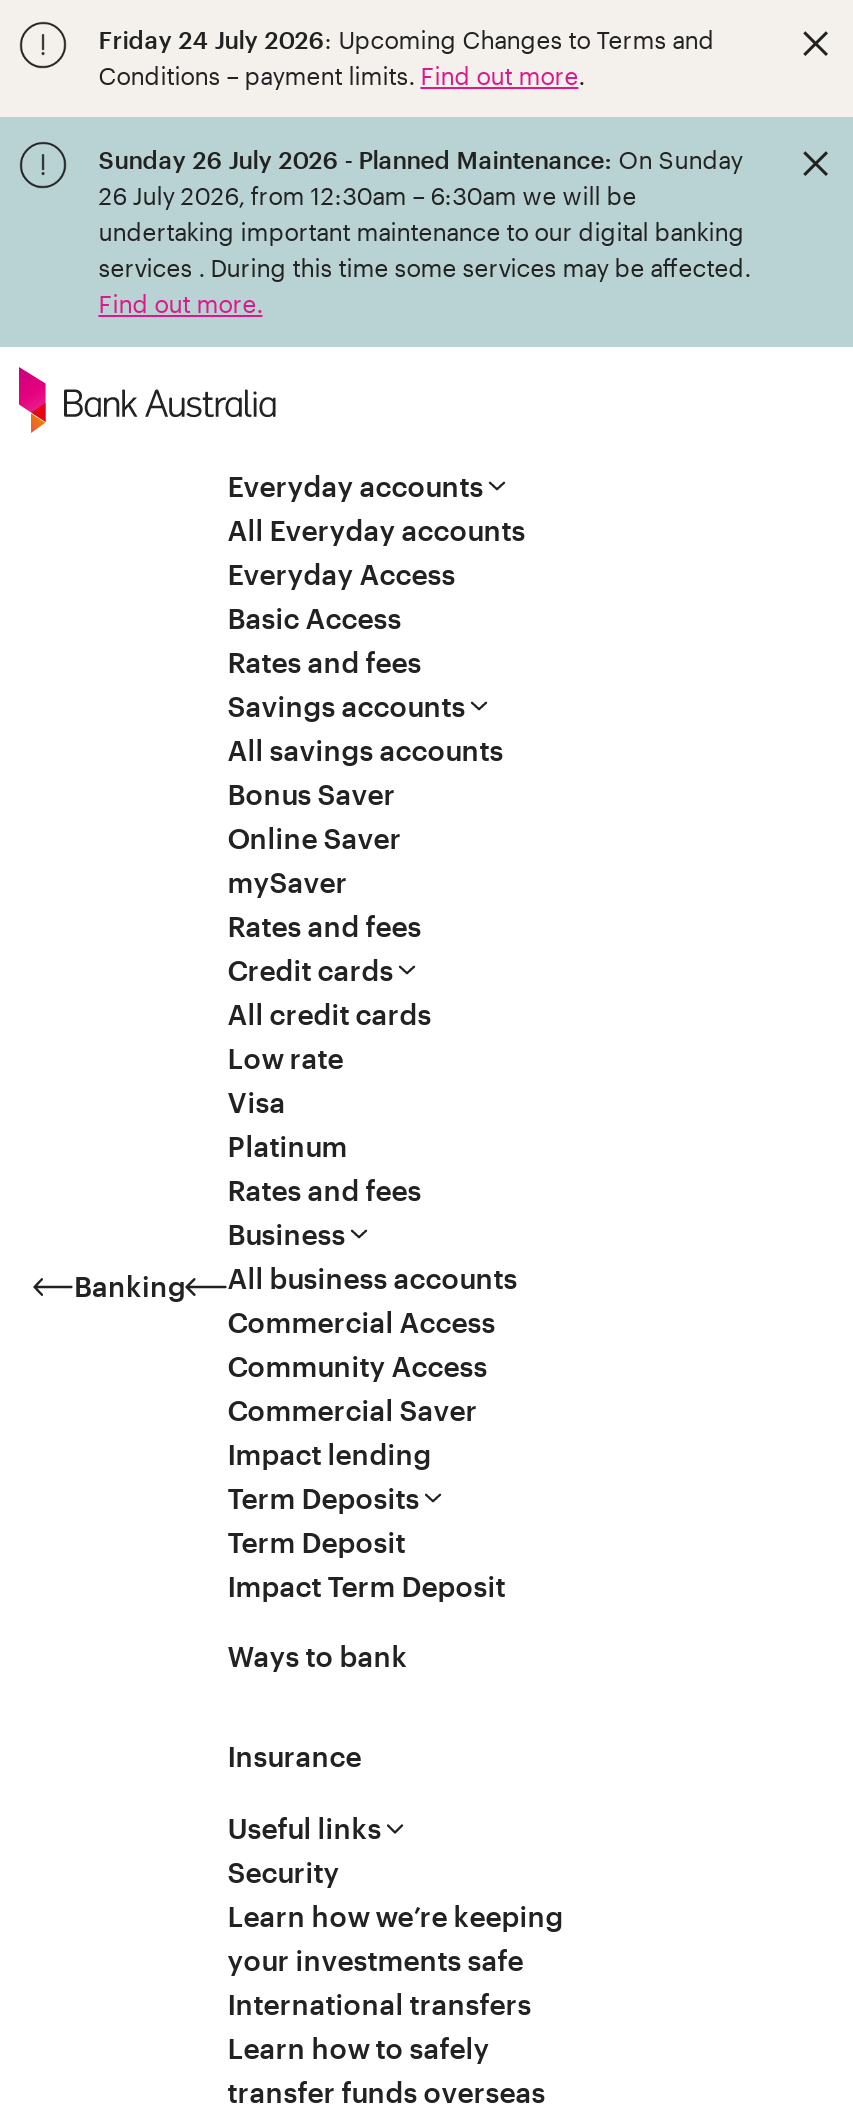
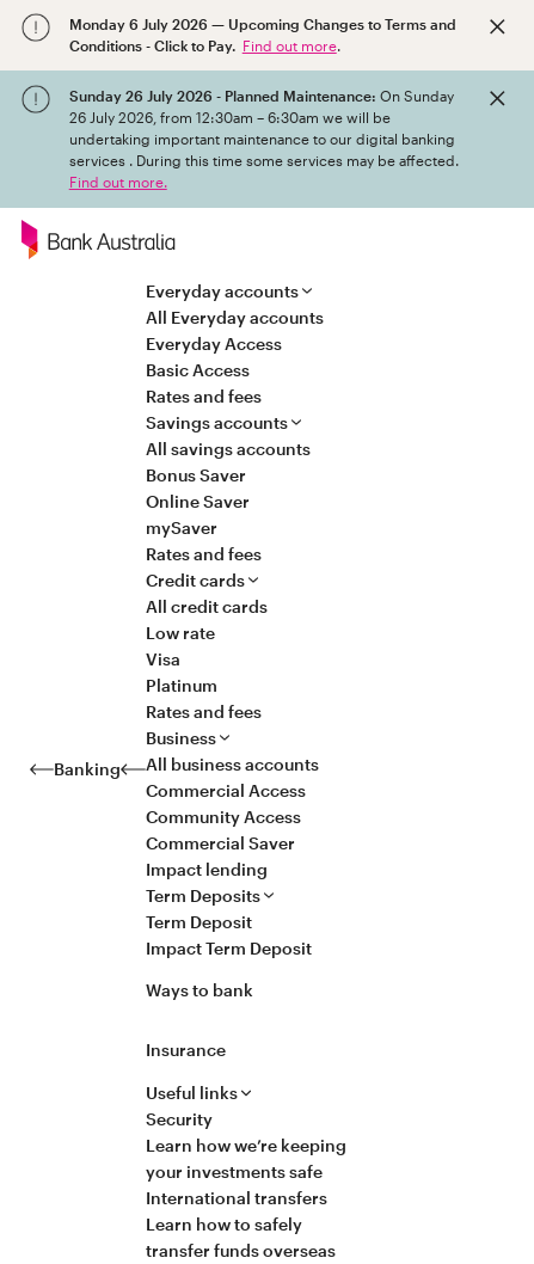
- Friday 24 July 2026: Upcoming Changes to Terms and
- Conditions – payment limits. Find out more.
+ Monday 6 July 2026 — Upcoming Changes to Terms and
+ Conditions - Click to Pay. Find out more.
